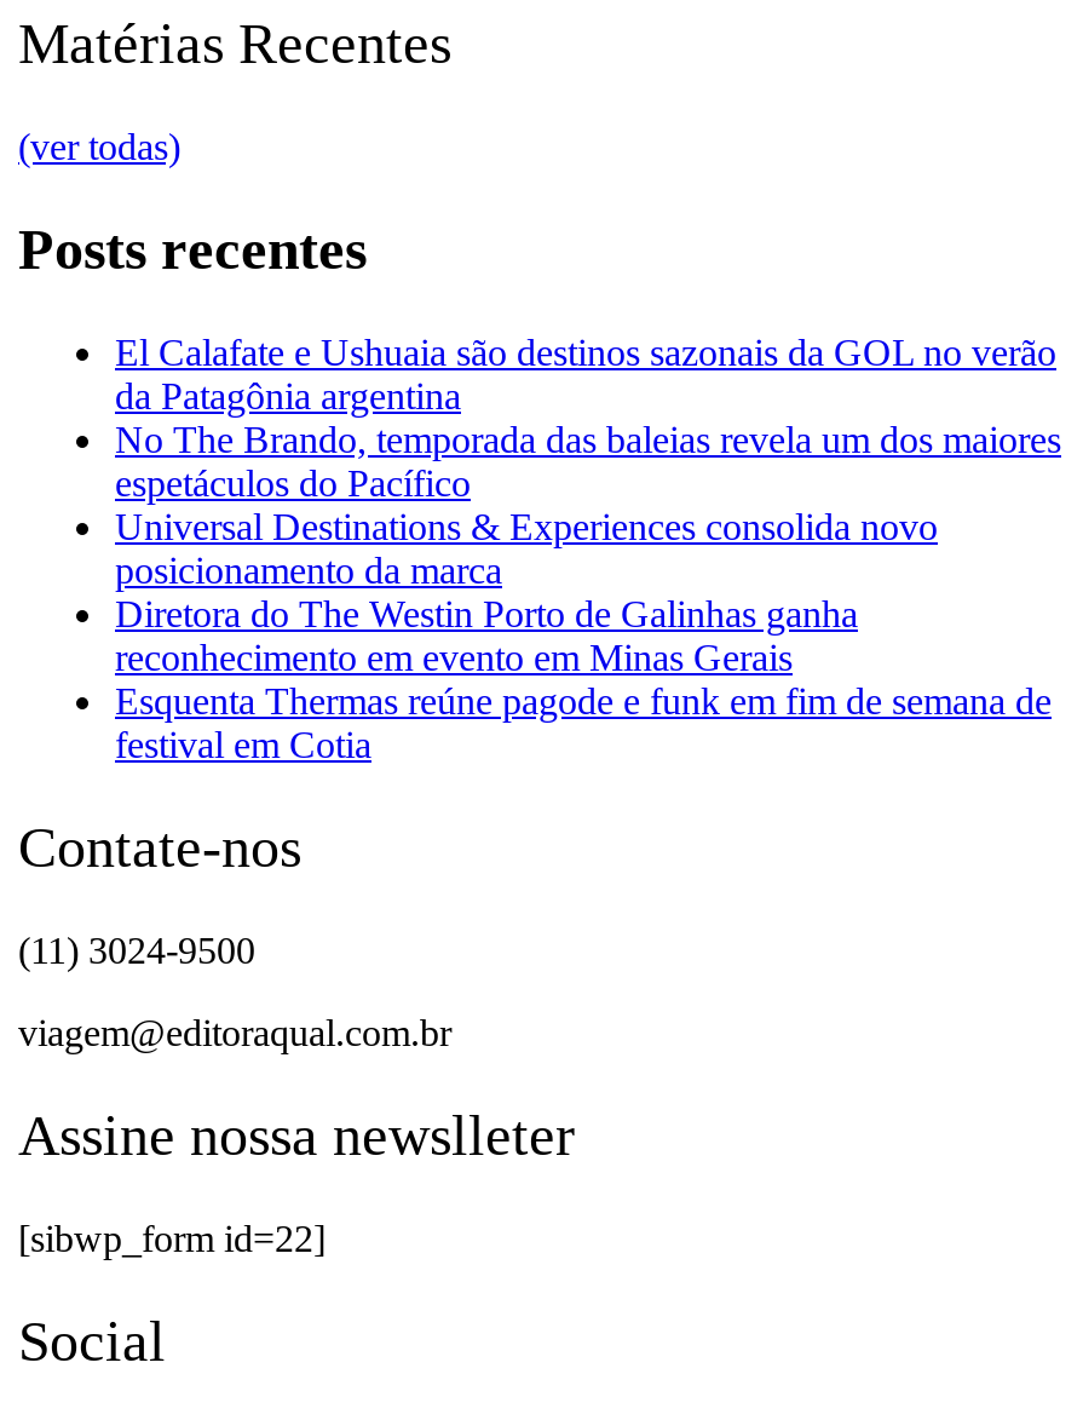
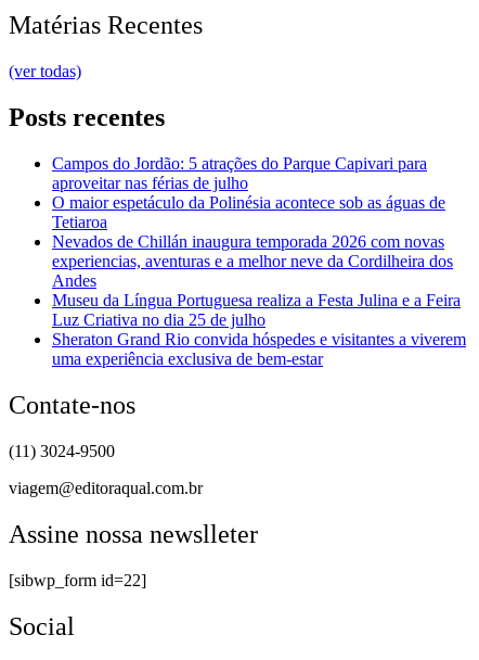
- El Calafate e Ushuaia são destinos sazonais da GOL no verão
- da Patagônia argentina
- No The Brando, temporada das baleias revela um dos maiores
- espetáculos do Pacífico
- Universal Destinations & Experiences consolida novo
- posicionamento da marca
- Diretora do The Westin Porto de Galinhas ganha
- reconhecimento em evento em Minas Gerais
- Esquenta Thermas reúne pagode e funk em fim de semana de
- festival em Cotia
+ Campos do Jordão: 5 atrações do Parque Capivari para
+ aproveitar nas férias de julho
+ O maior espetáculo da Polinésia acontece sob as águas de
+ Tetiaroa
+ Nevados de Chillán inaugura temporada 2026 com novas
+ experiencias, aventuras e a melhor neve da Cordilheira dos
+ Andes
+ Museu da Língua Portuguesa realiza a Festa Julina e a Feira
+ Luz Criativa no dia 25 de julho
+ Sheraton Grand Rio convida hóspedes e visitantes a viverem
+ uma experiência exclusiva de bem-estar
